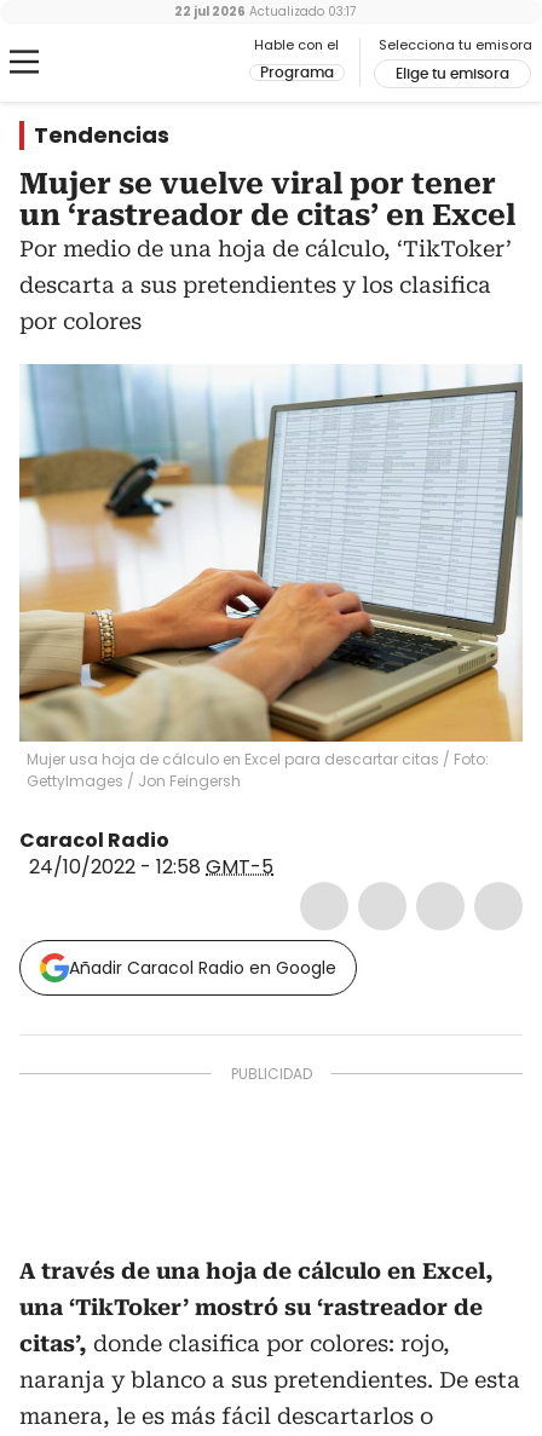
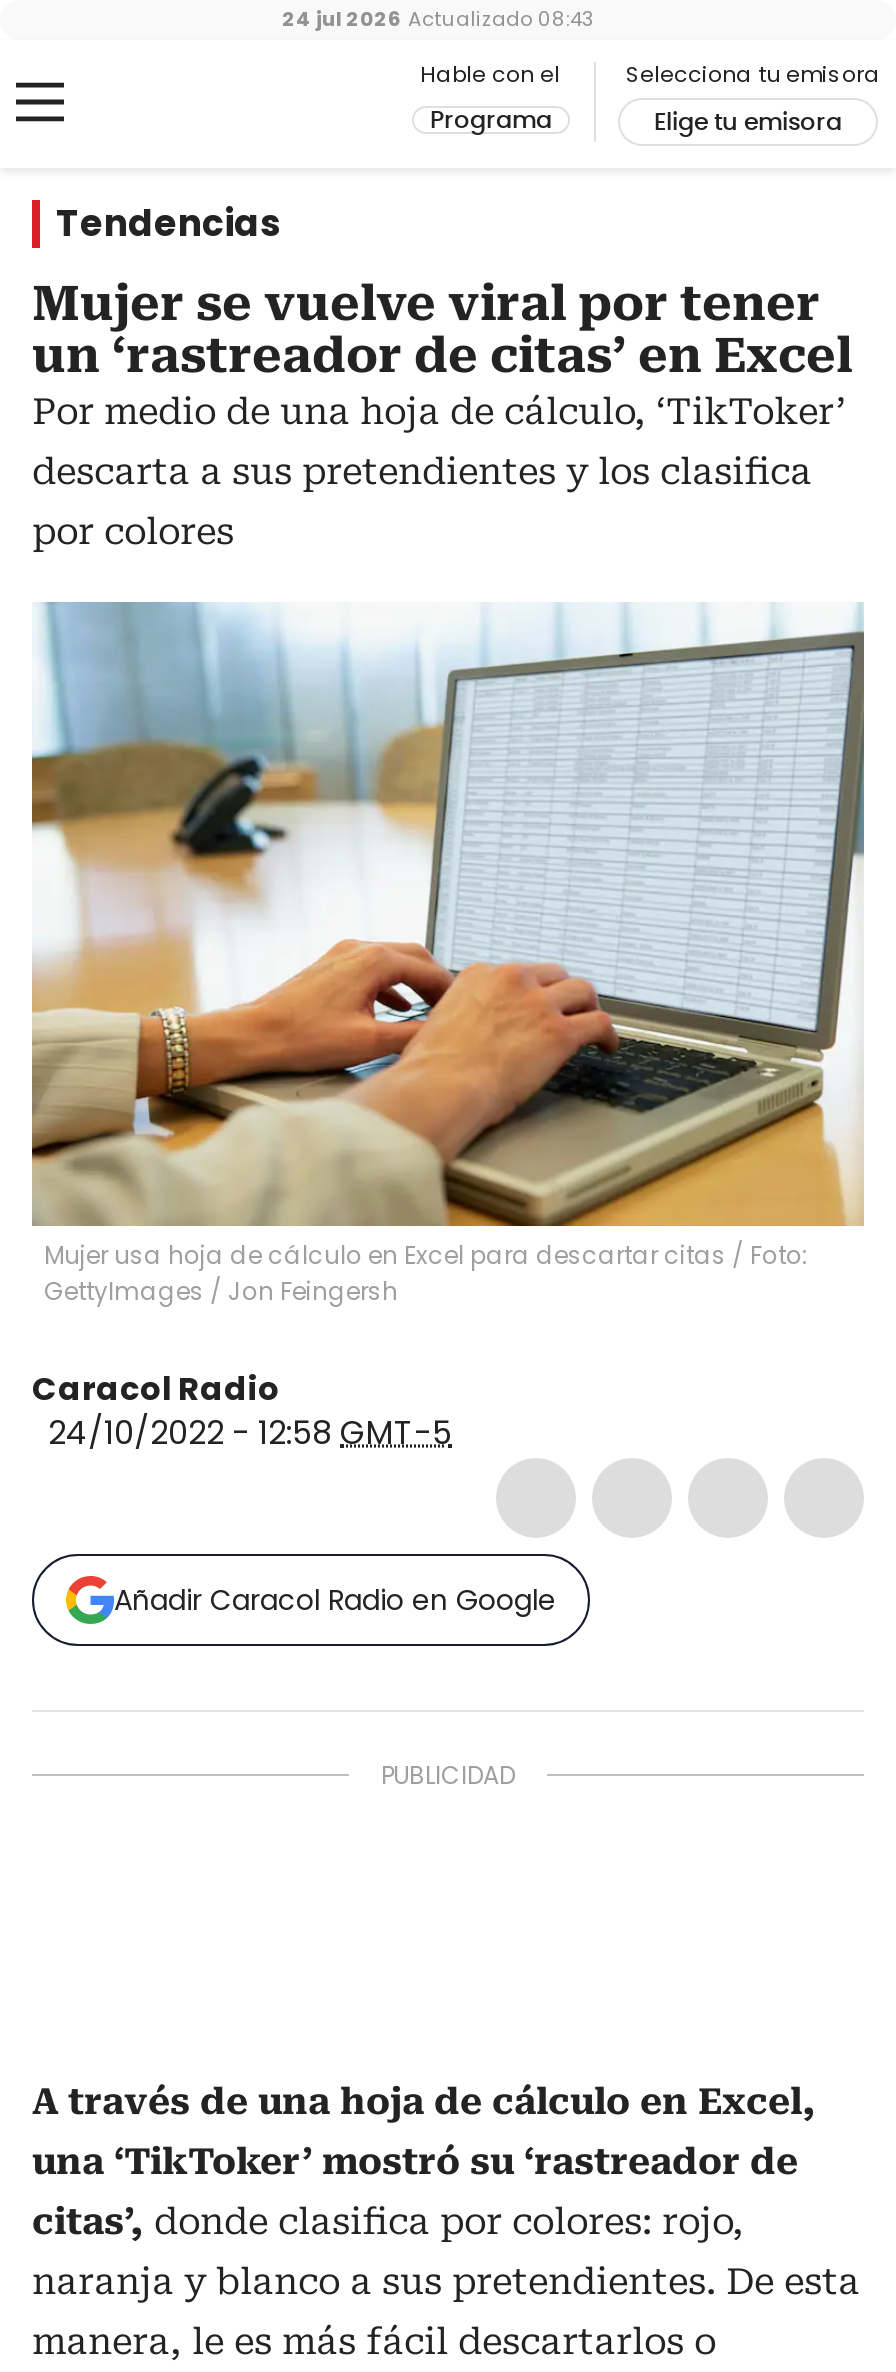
- 22 jul 2026 Actualizado 03:17
+ 24 jul 2026 Actualizado 08:43
